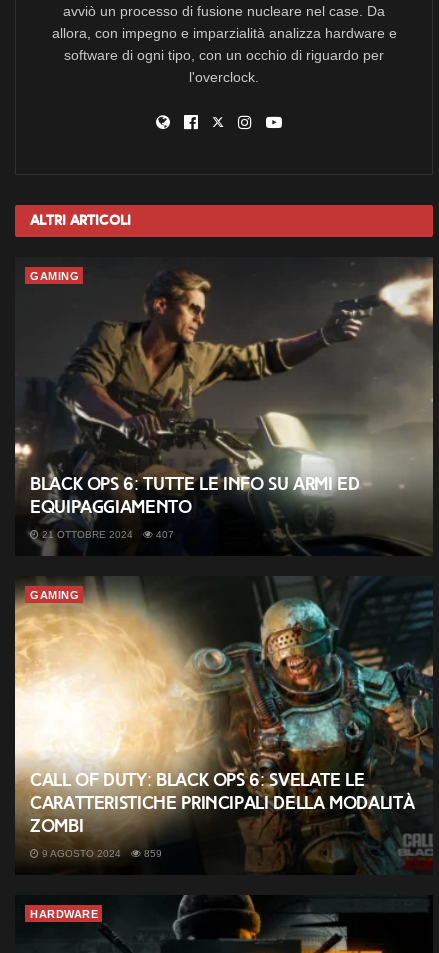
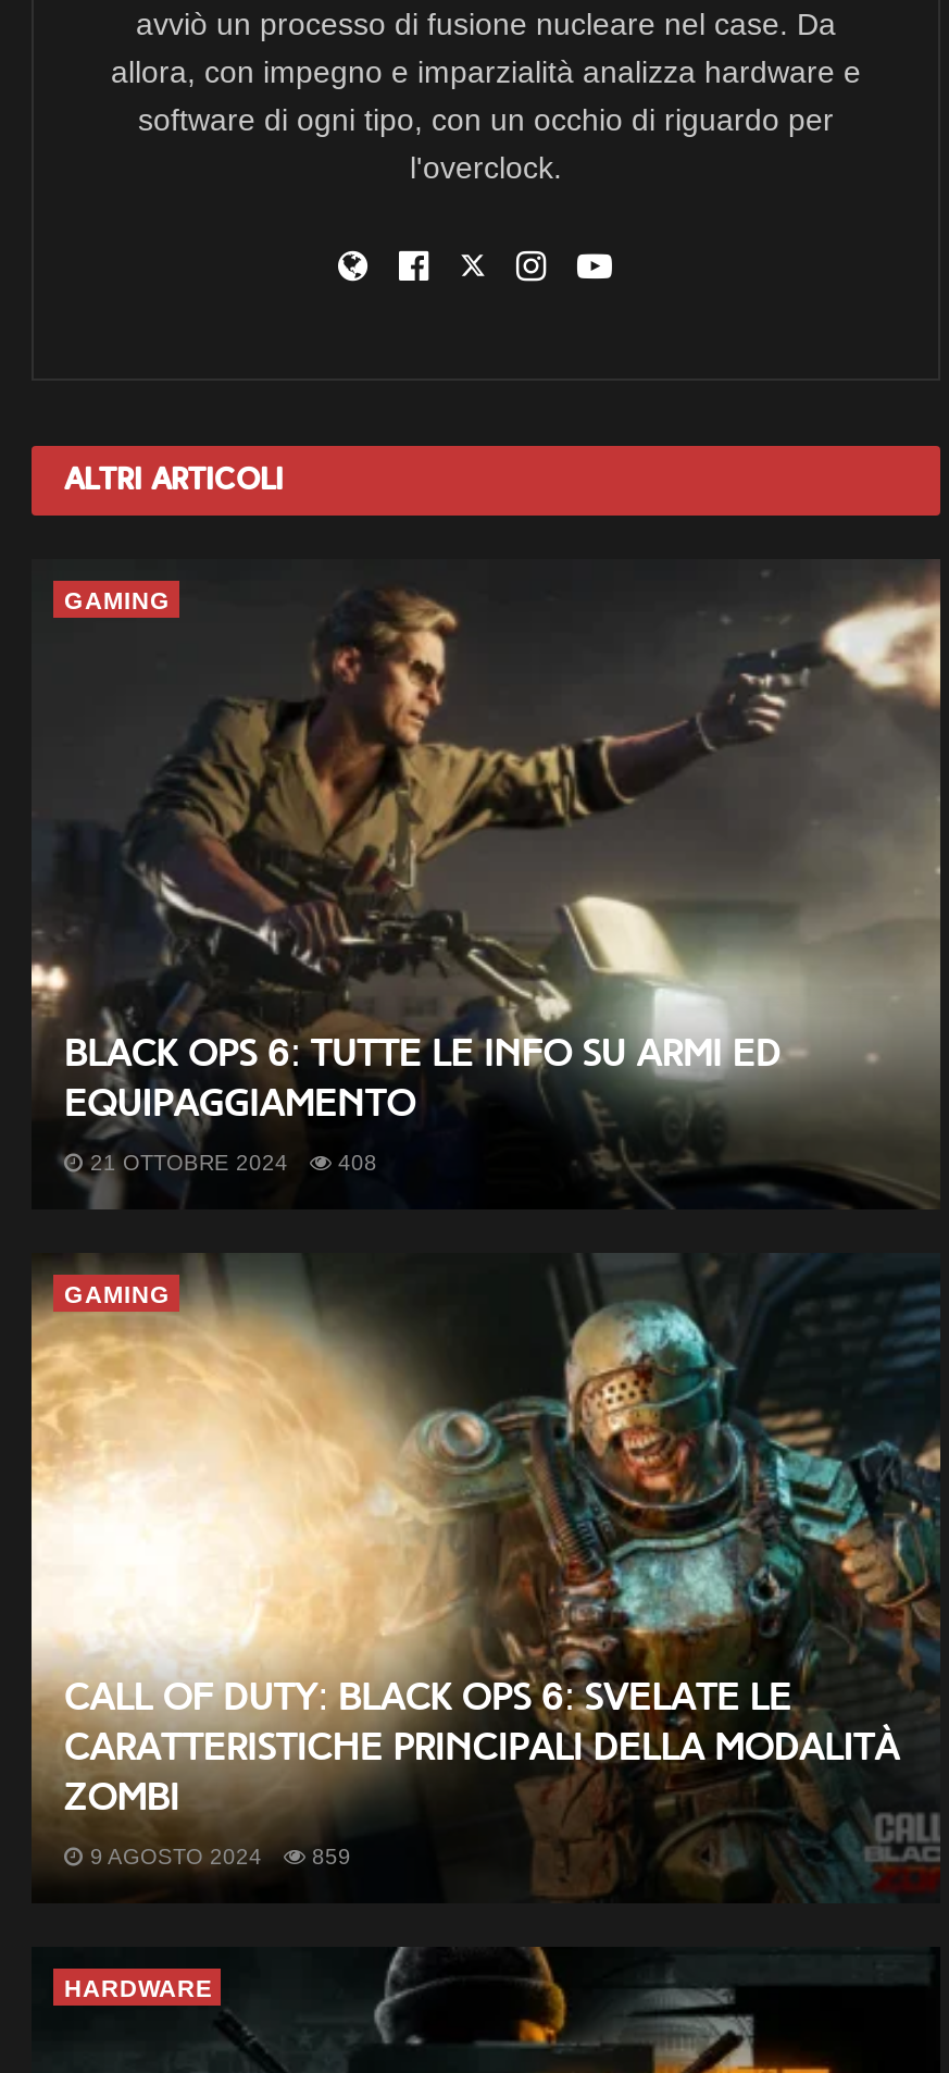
- 21 OTTOBRE 2024 407
+ 21 OTTOBRE 2024 408
